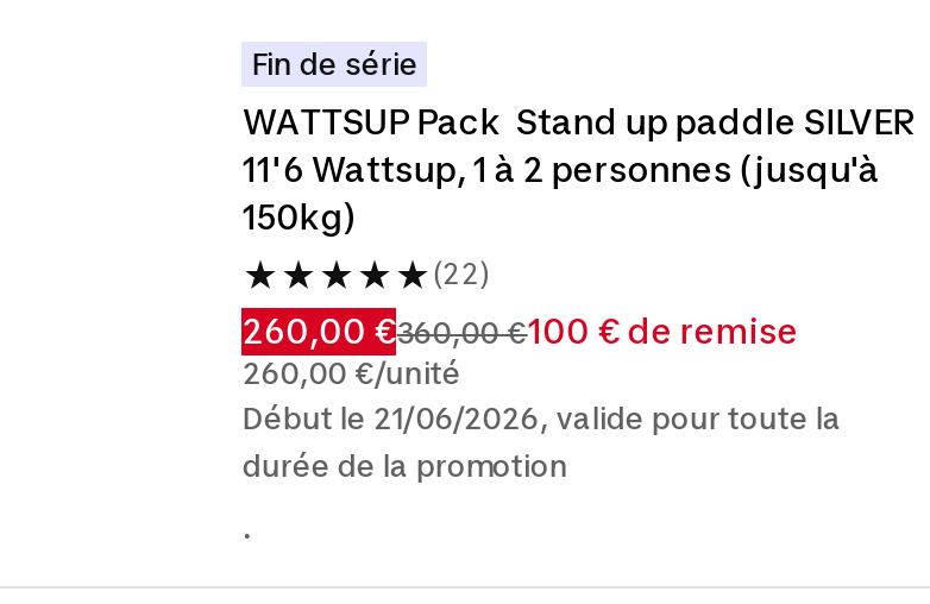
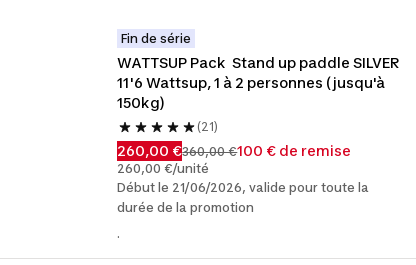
- (22)
+ (21)
